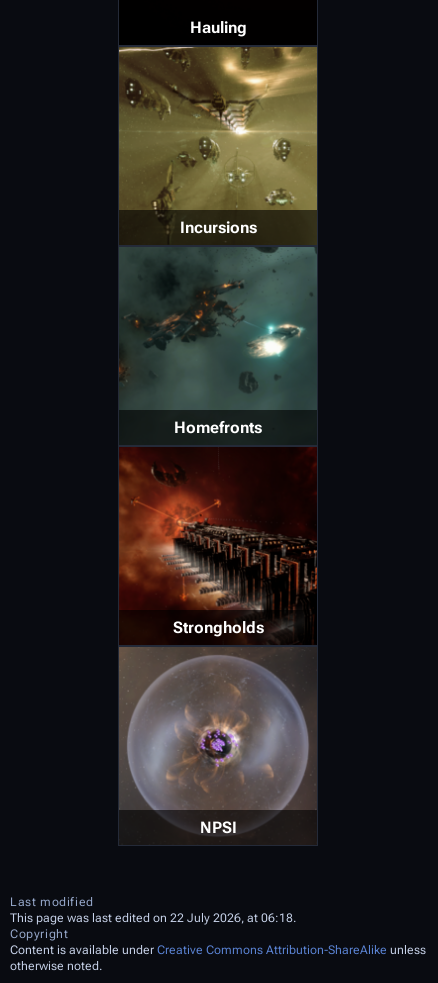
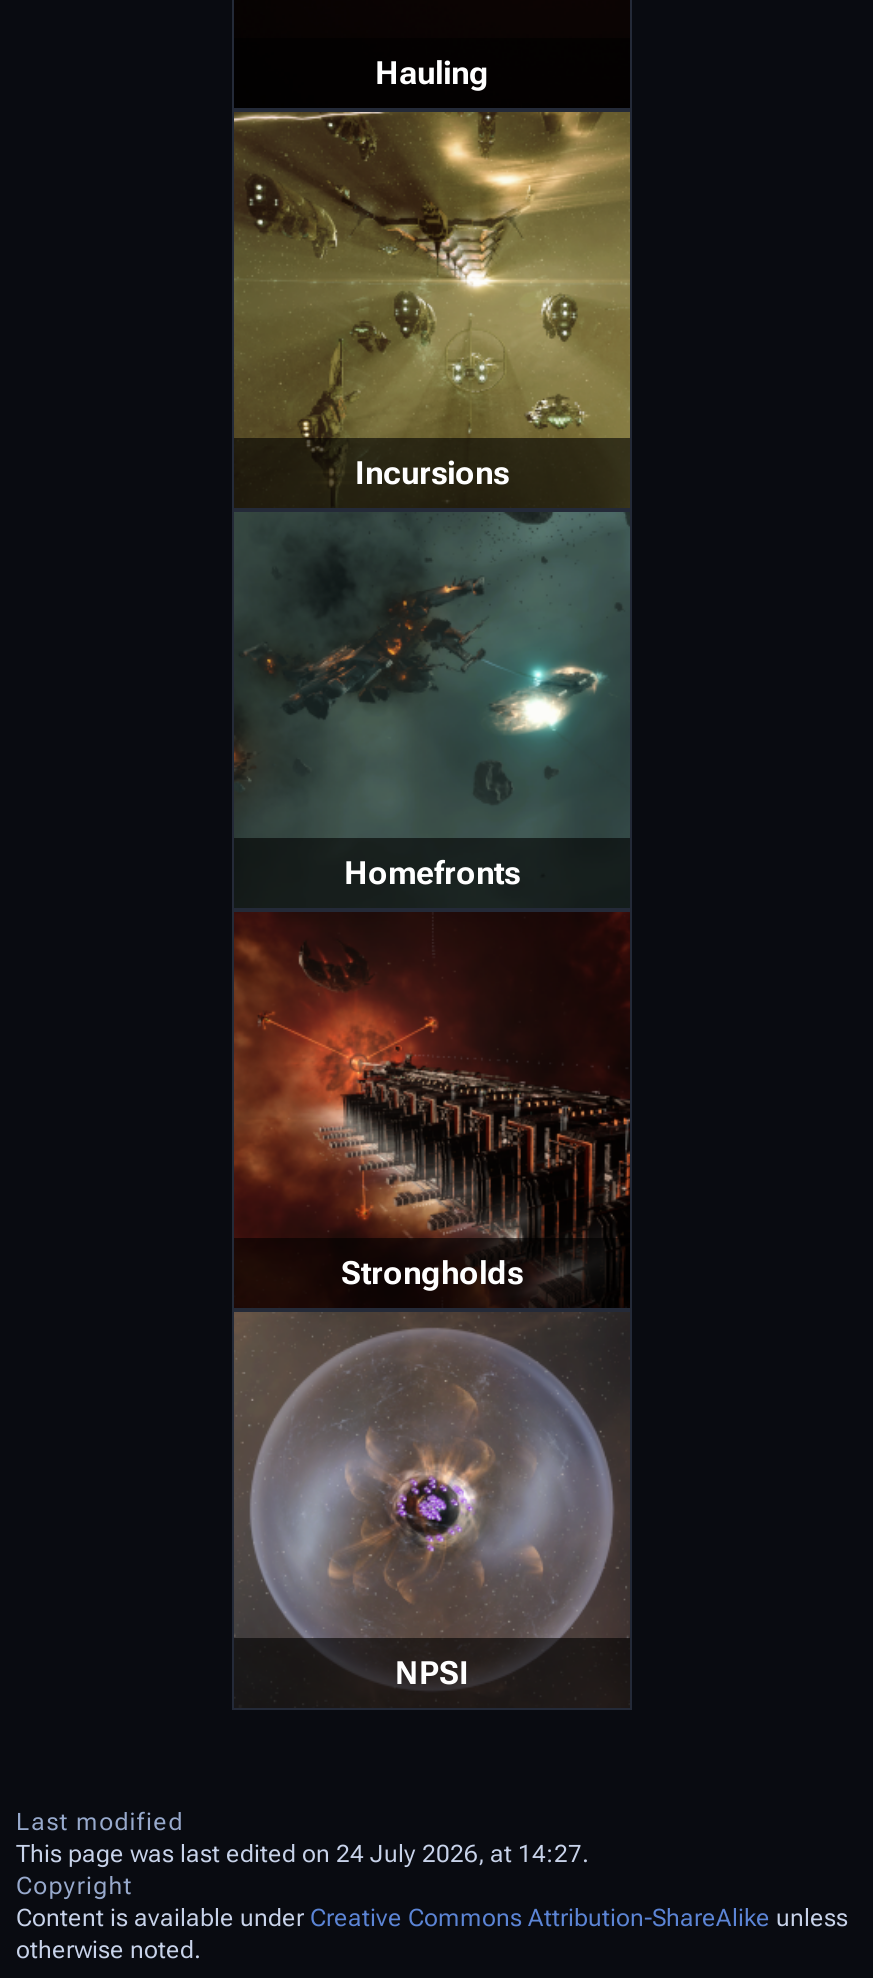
- This page was last edited on 22 July 2026, at 06:18.
+ This page was last edited on 24 July 2026, at 14:27.
